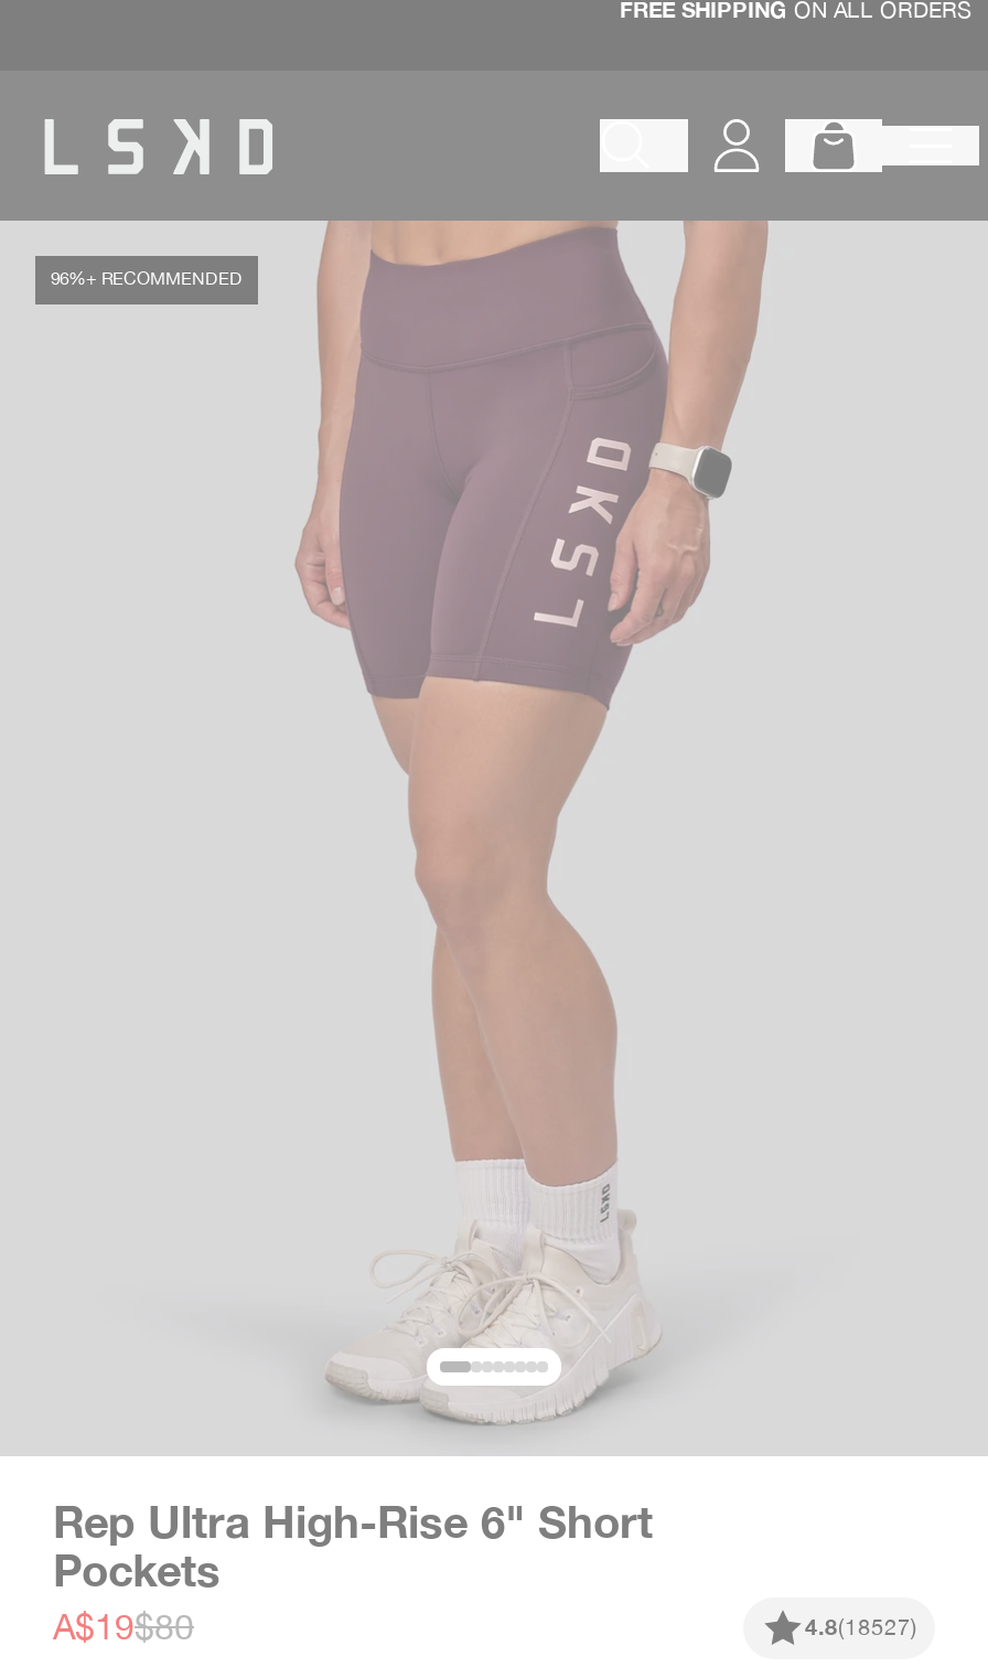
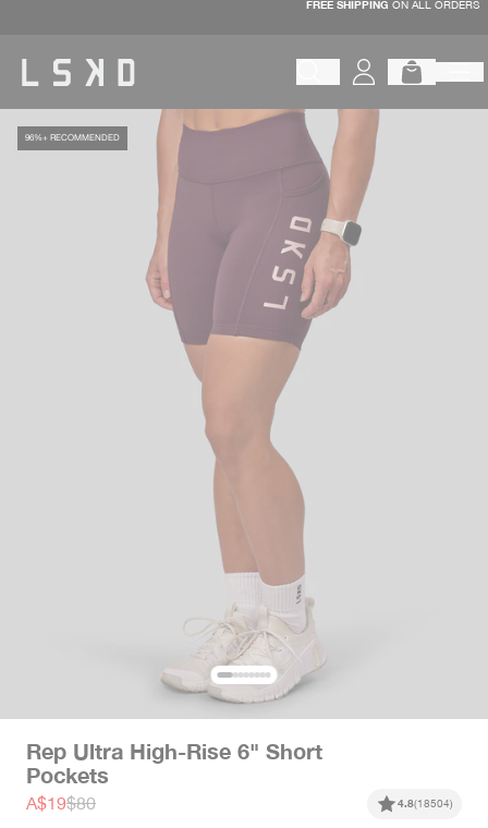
- 4.8(18527)
+ 4.8(18504)
